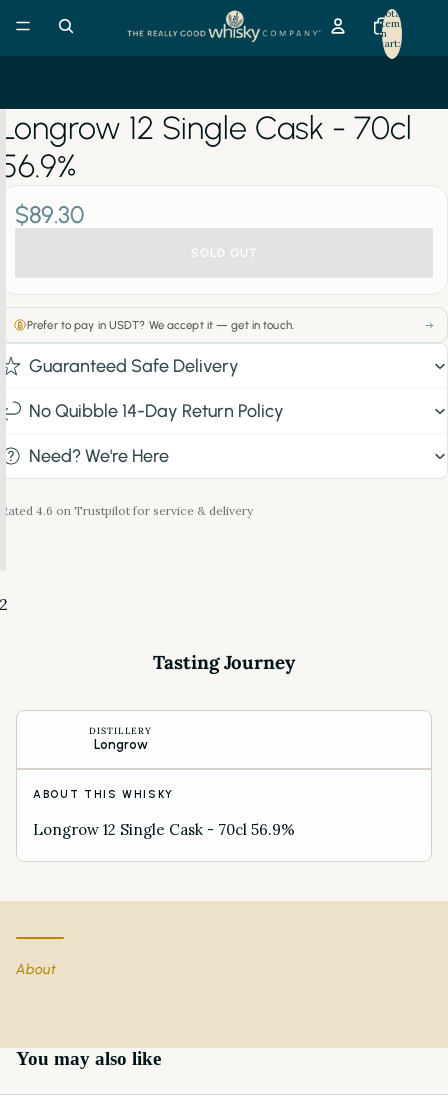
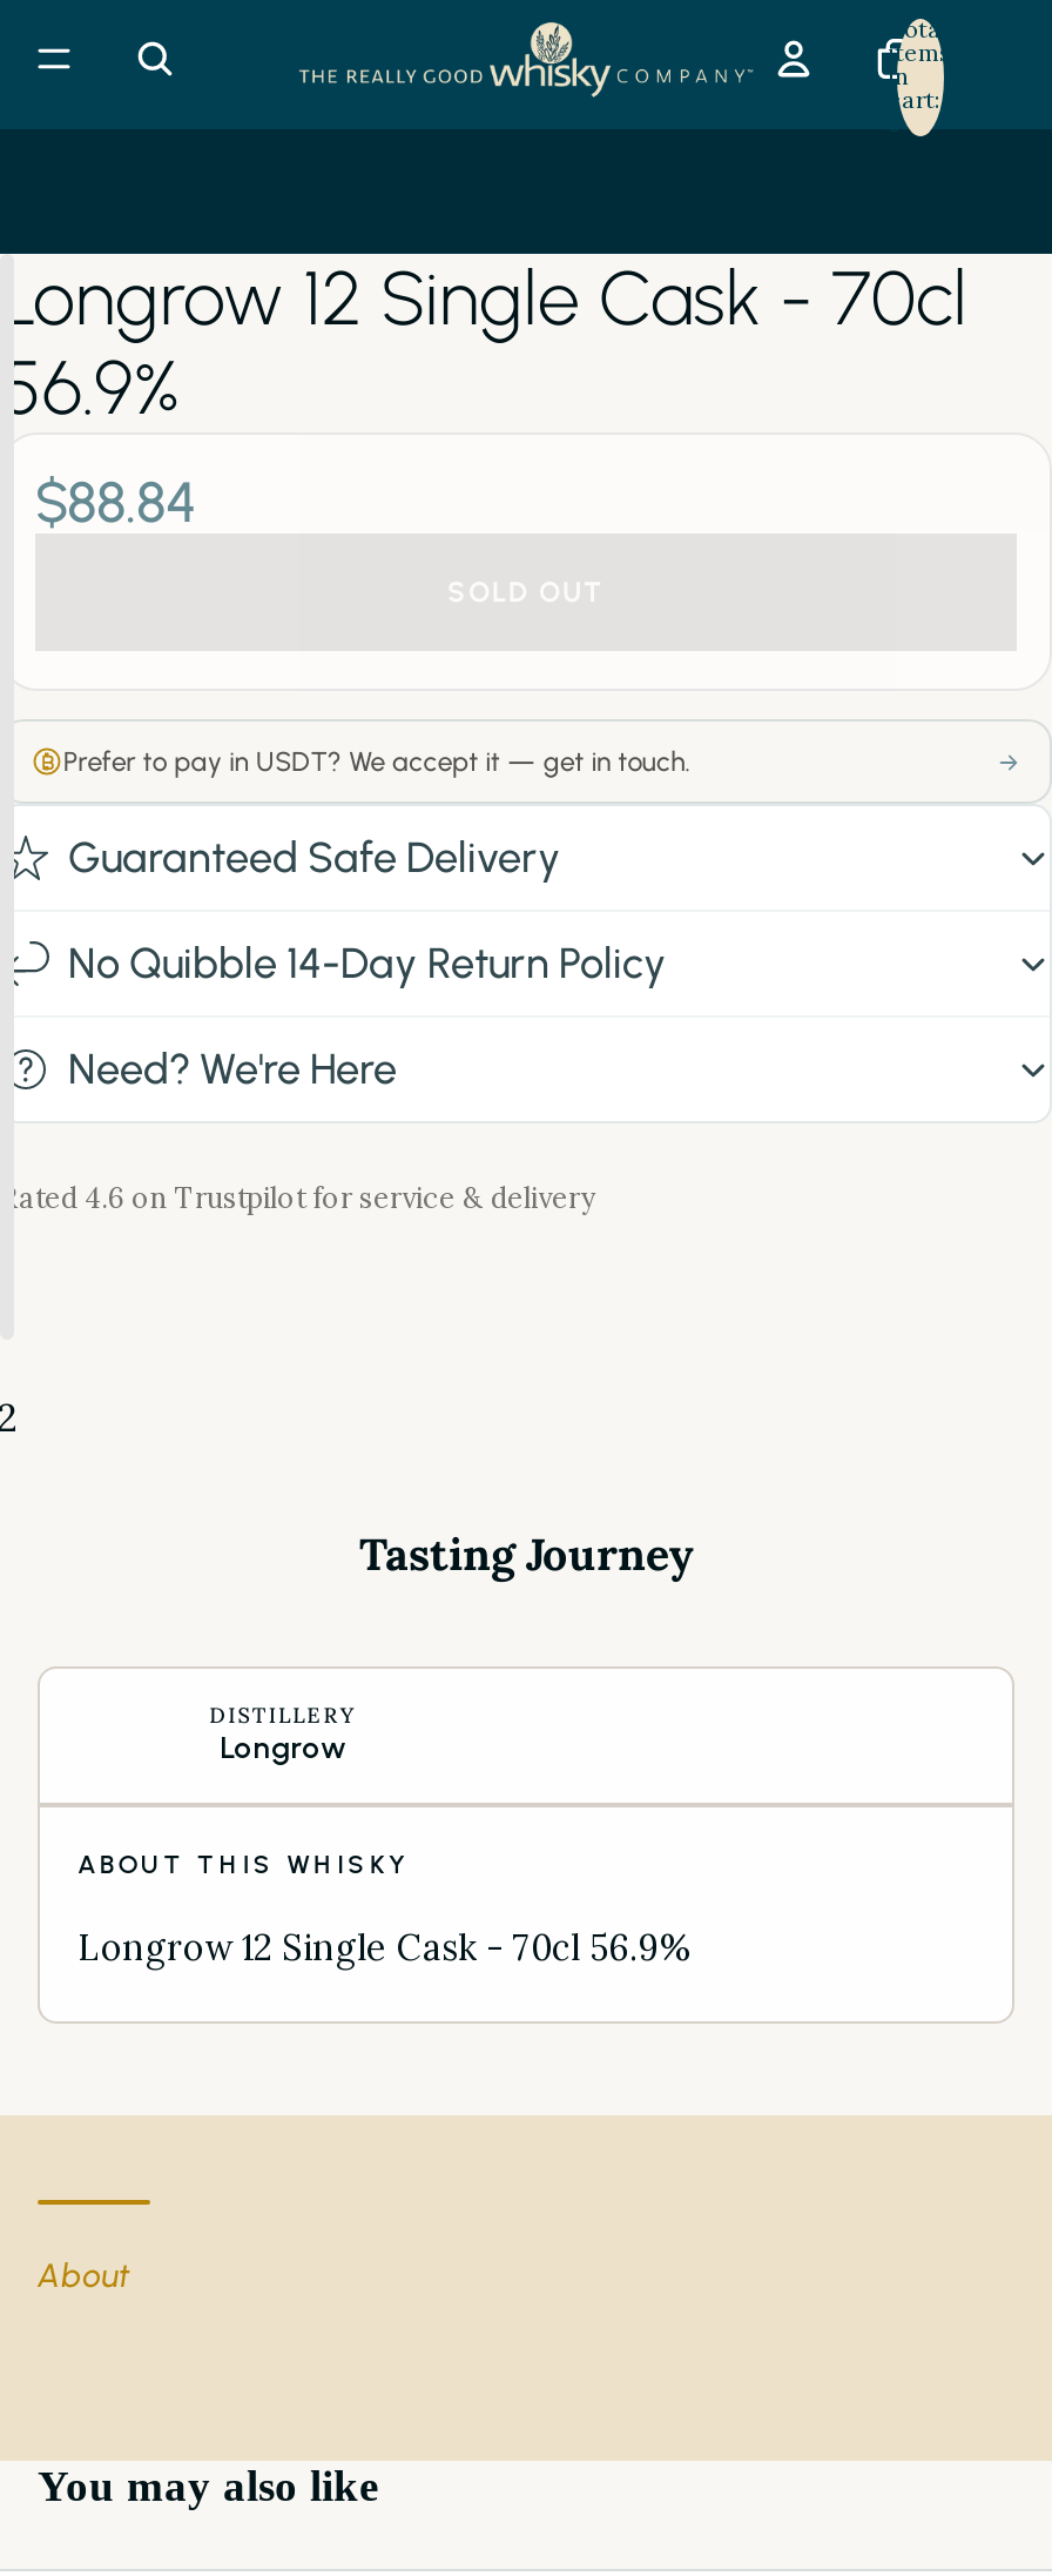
- $89.30
+ $88.84
